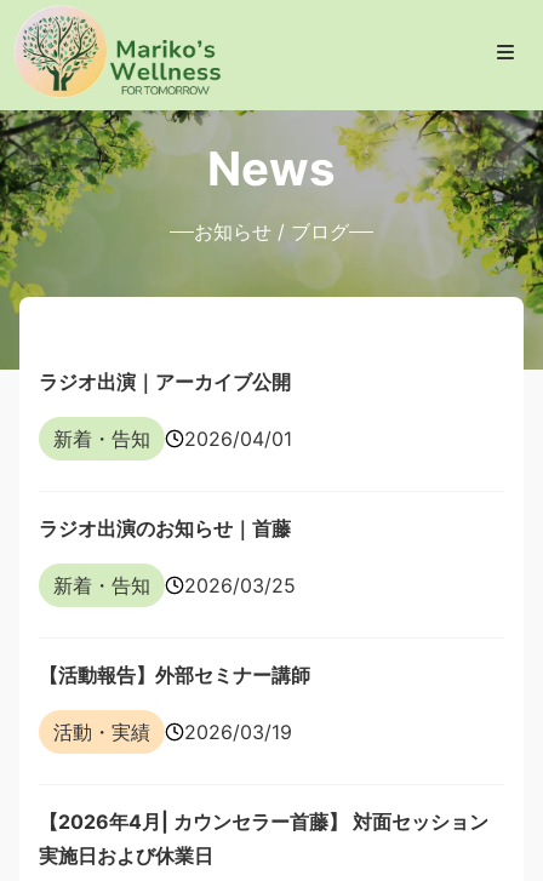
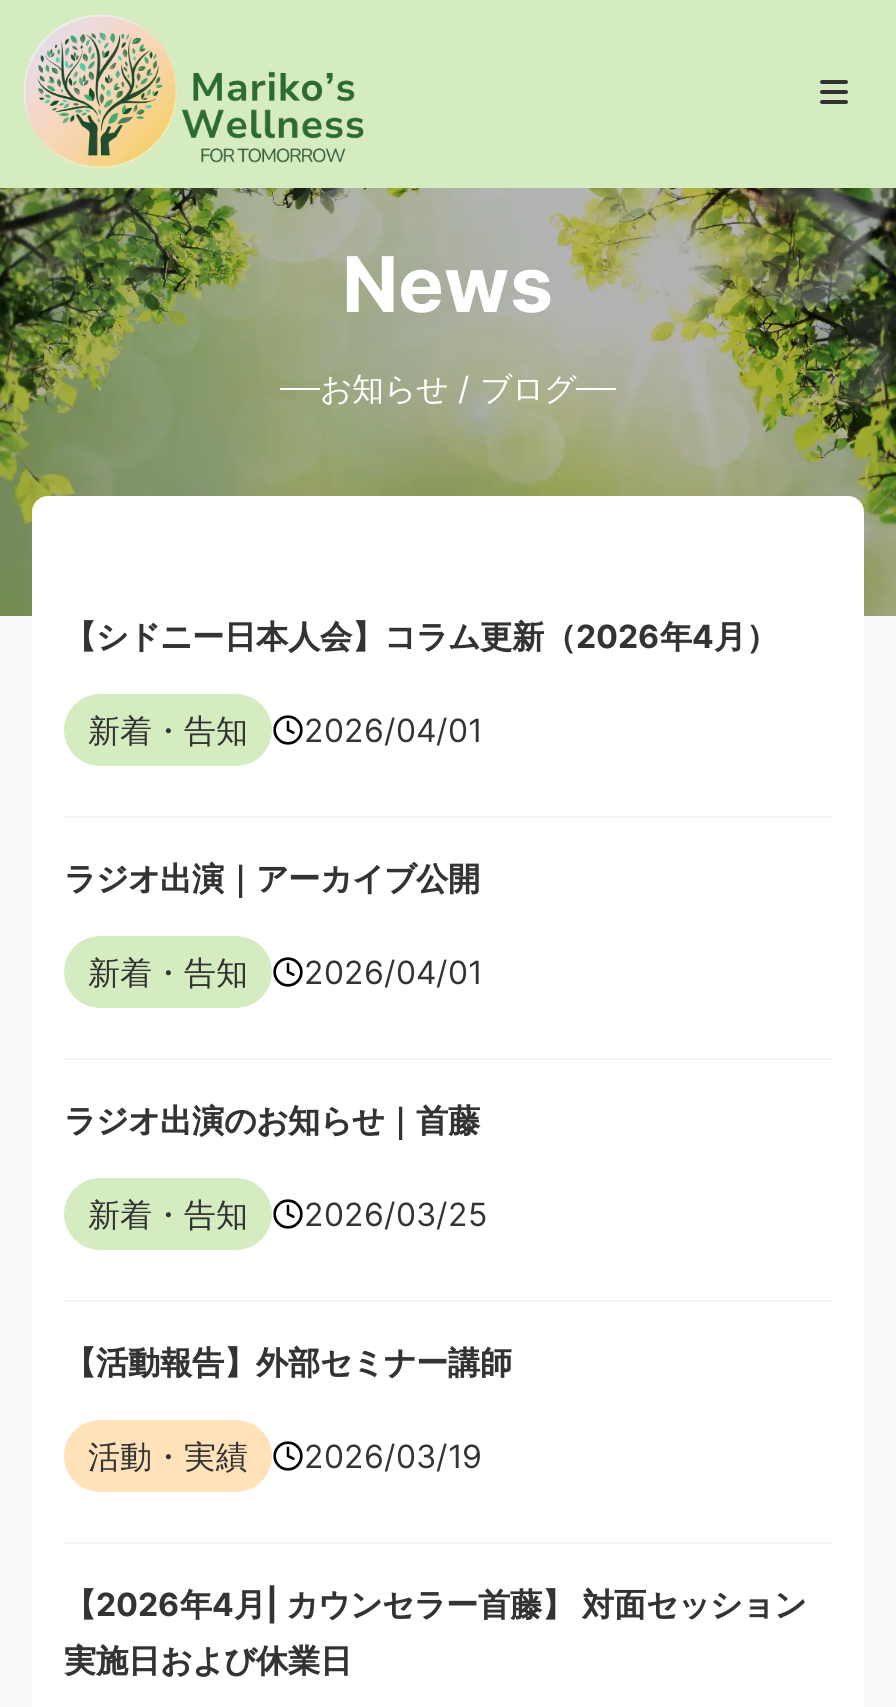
+ 【シドニー日本人会】コラム更新（2026年4月）
+ 新着・告知
+ 2026/04/01
